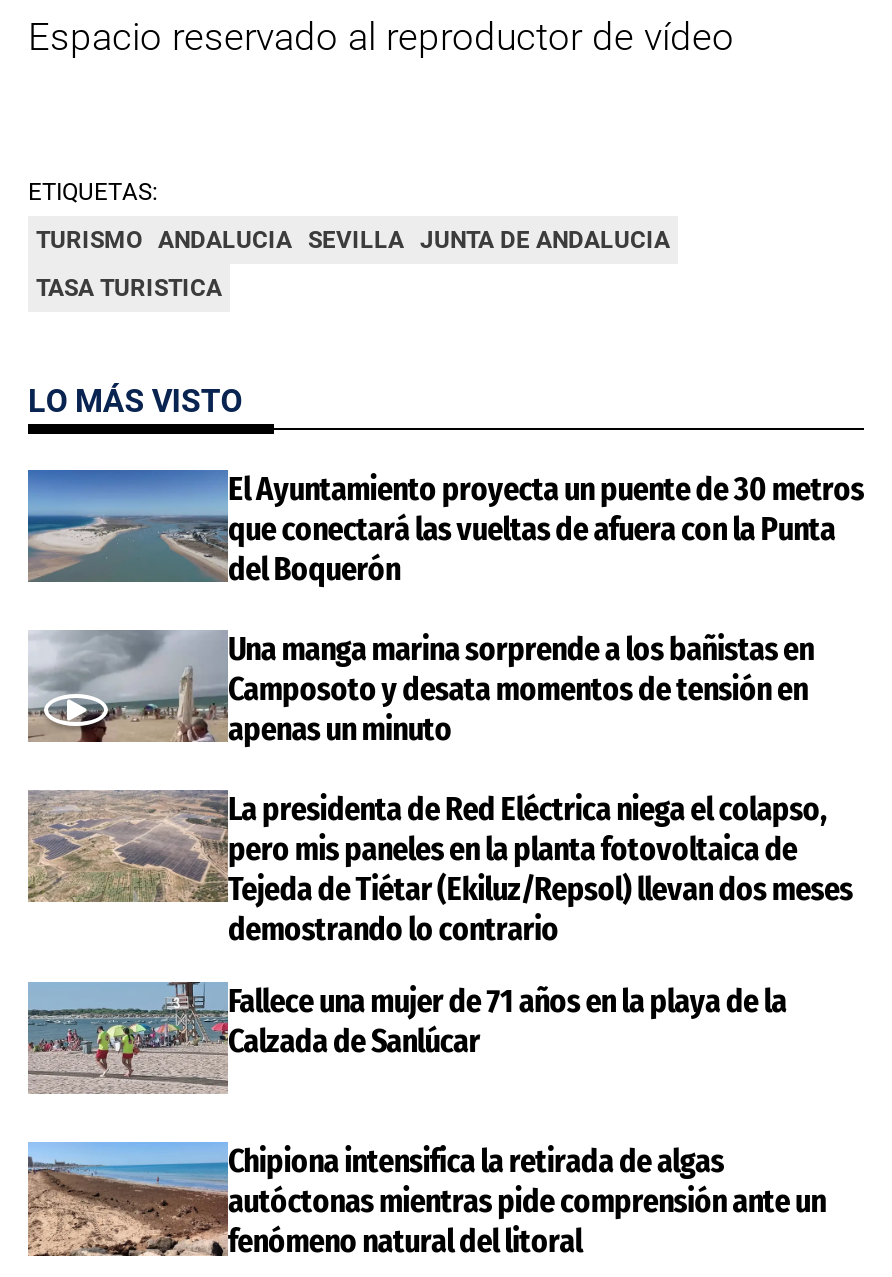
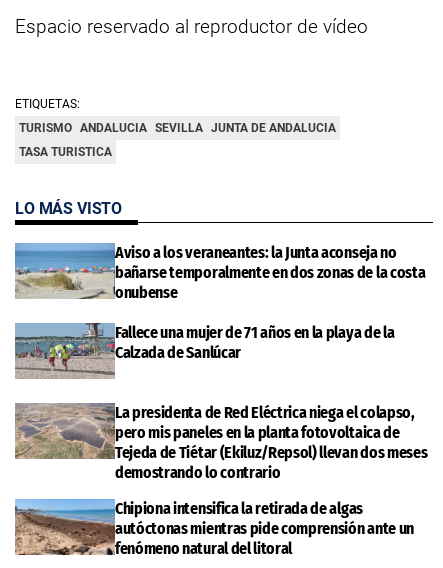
- [image]
- El Ayuntamiento proyecta un puente de 30 metros
- que conectará las vueltas de afuera con la Punta
- del Boquerón
+ [image]
+ Aviso a los veraneantes: la Junta aconseja no
+ bañarse temporalmente en dos zonas de la costa
+ onubense

- [image]
+ [image]

- Una manga marina sorprende a los bañistas en
- Camposoto y desata momentos de tensión en
- apenas un minuto

moved up: Fallece una mujer de 71 años en la playa de la | Calzada de Sanlúcar
